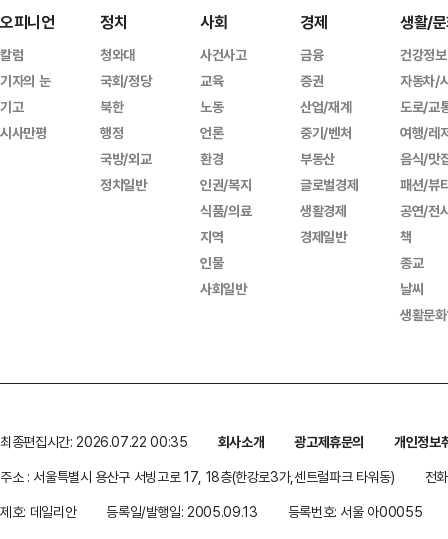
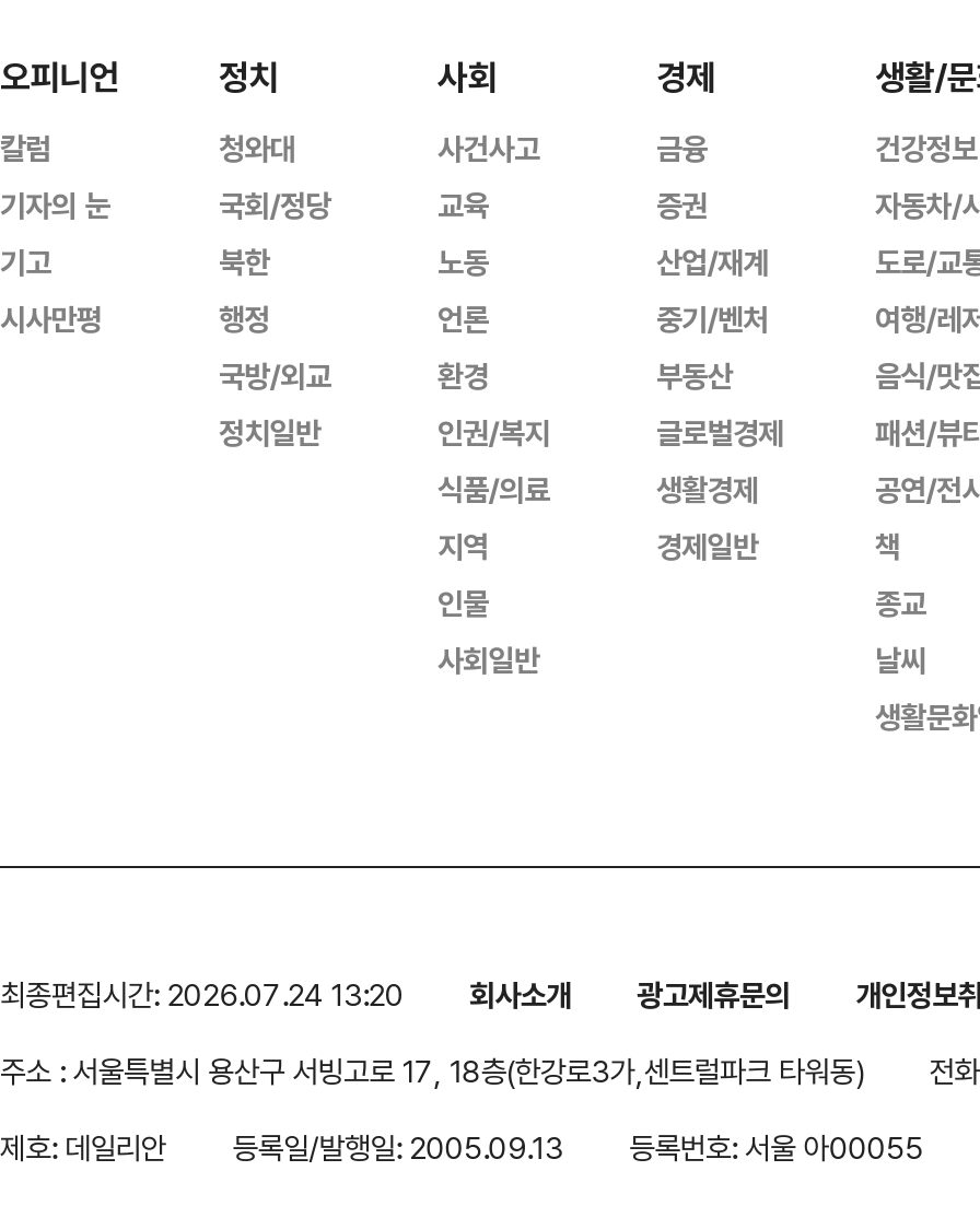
- 최종편집시간: 2026.07.22 00:35
+ 최종편집시간: 2026.07.24 13:20
